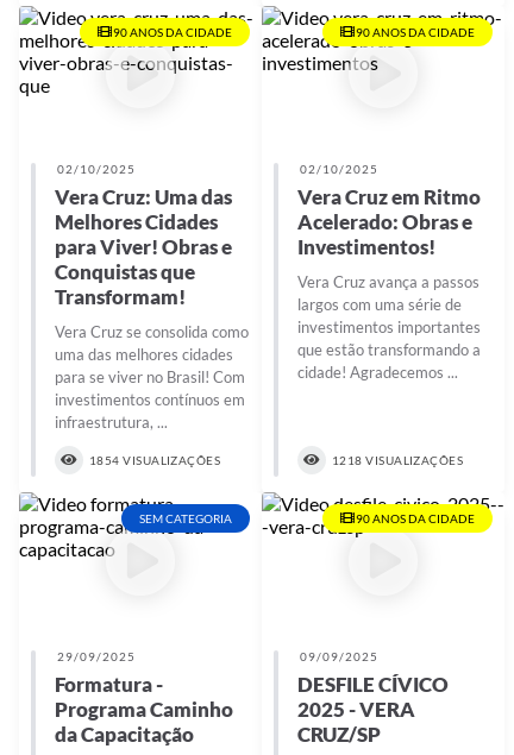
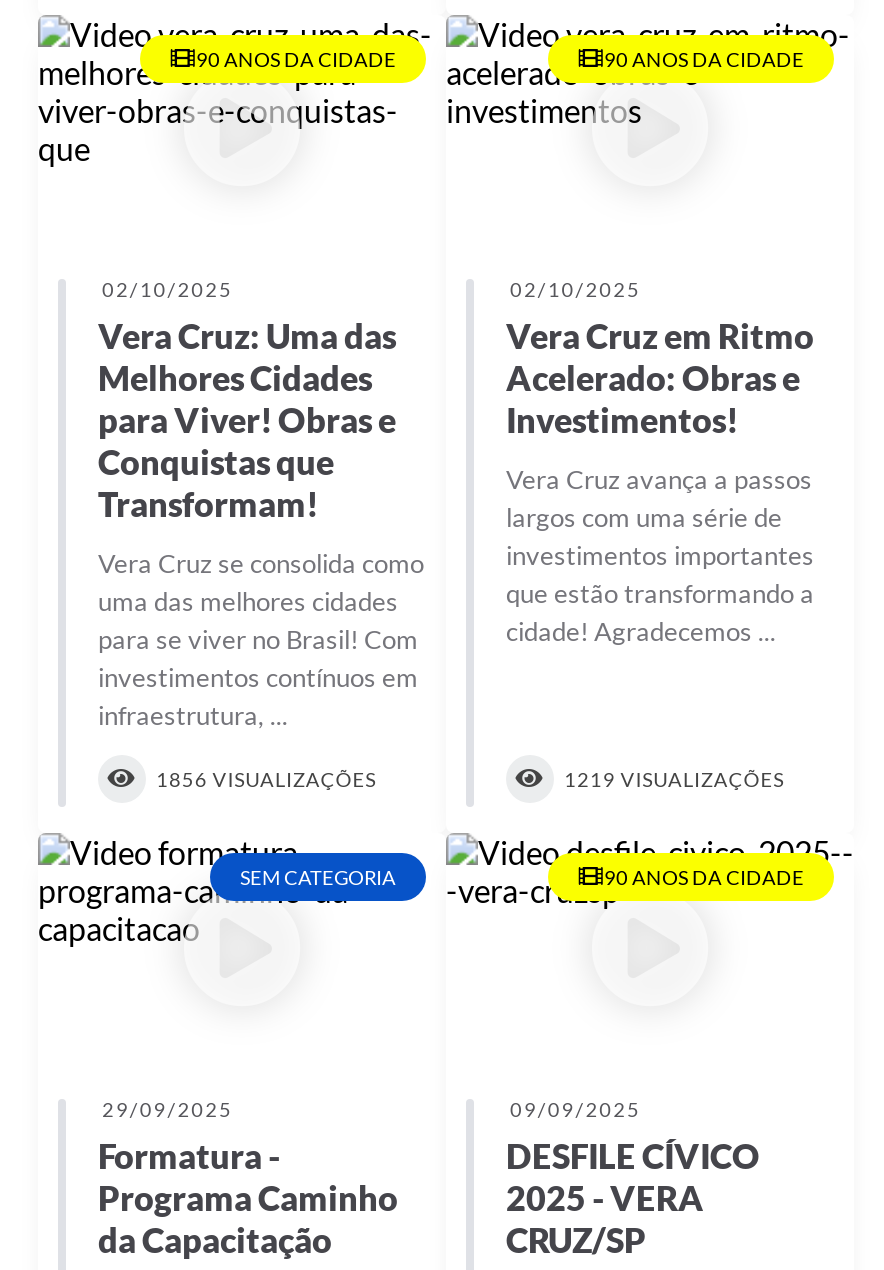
- 1854 VISUALIZAÇÕES
+ 1856 VISUALIZAÇÕES

- 1218 VISUALIZAÇÕES
+ 1219 VISUALIZAÇÕES
